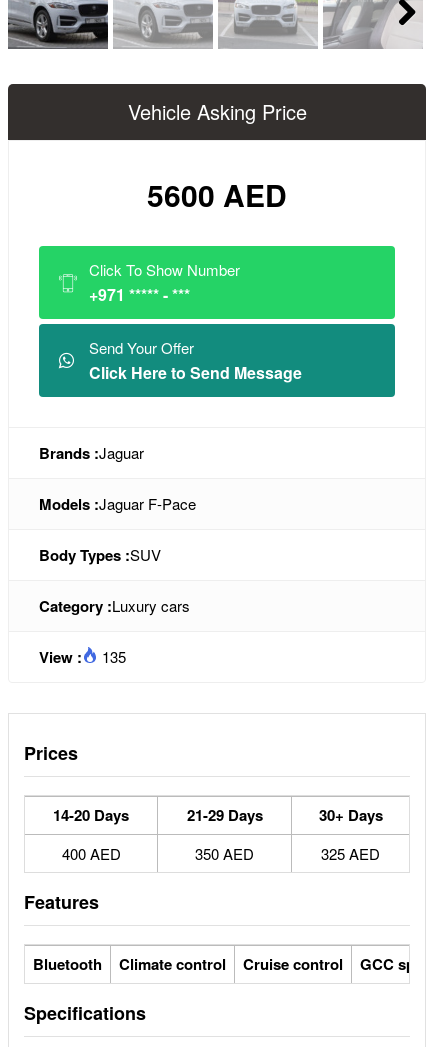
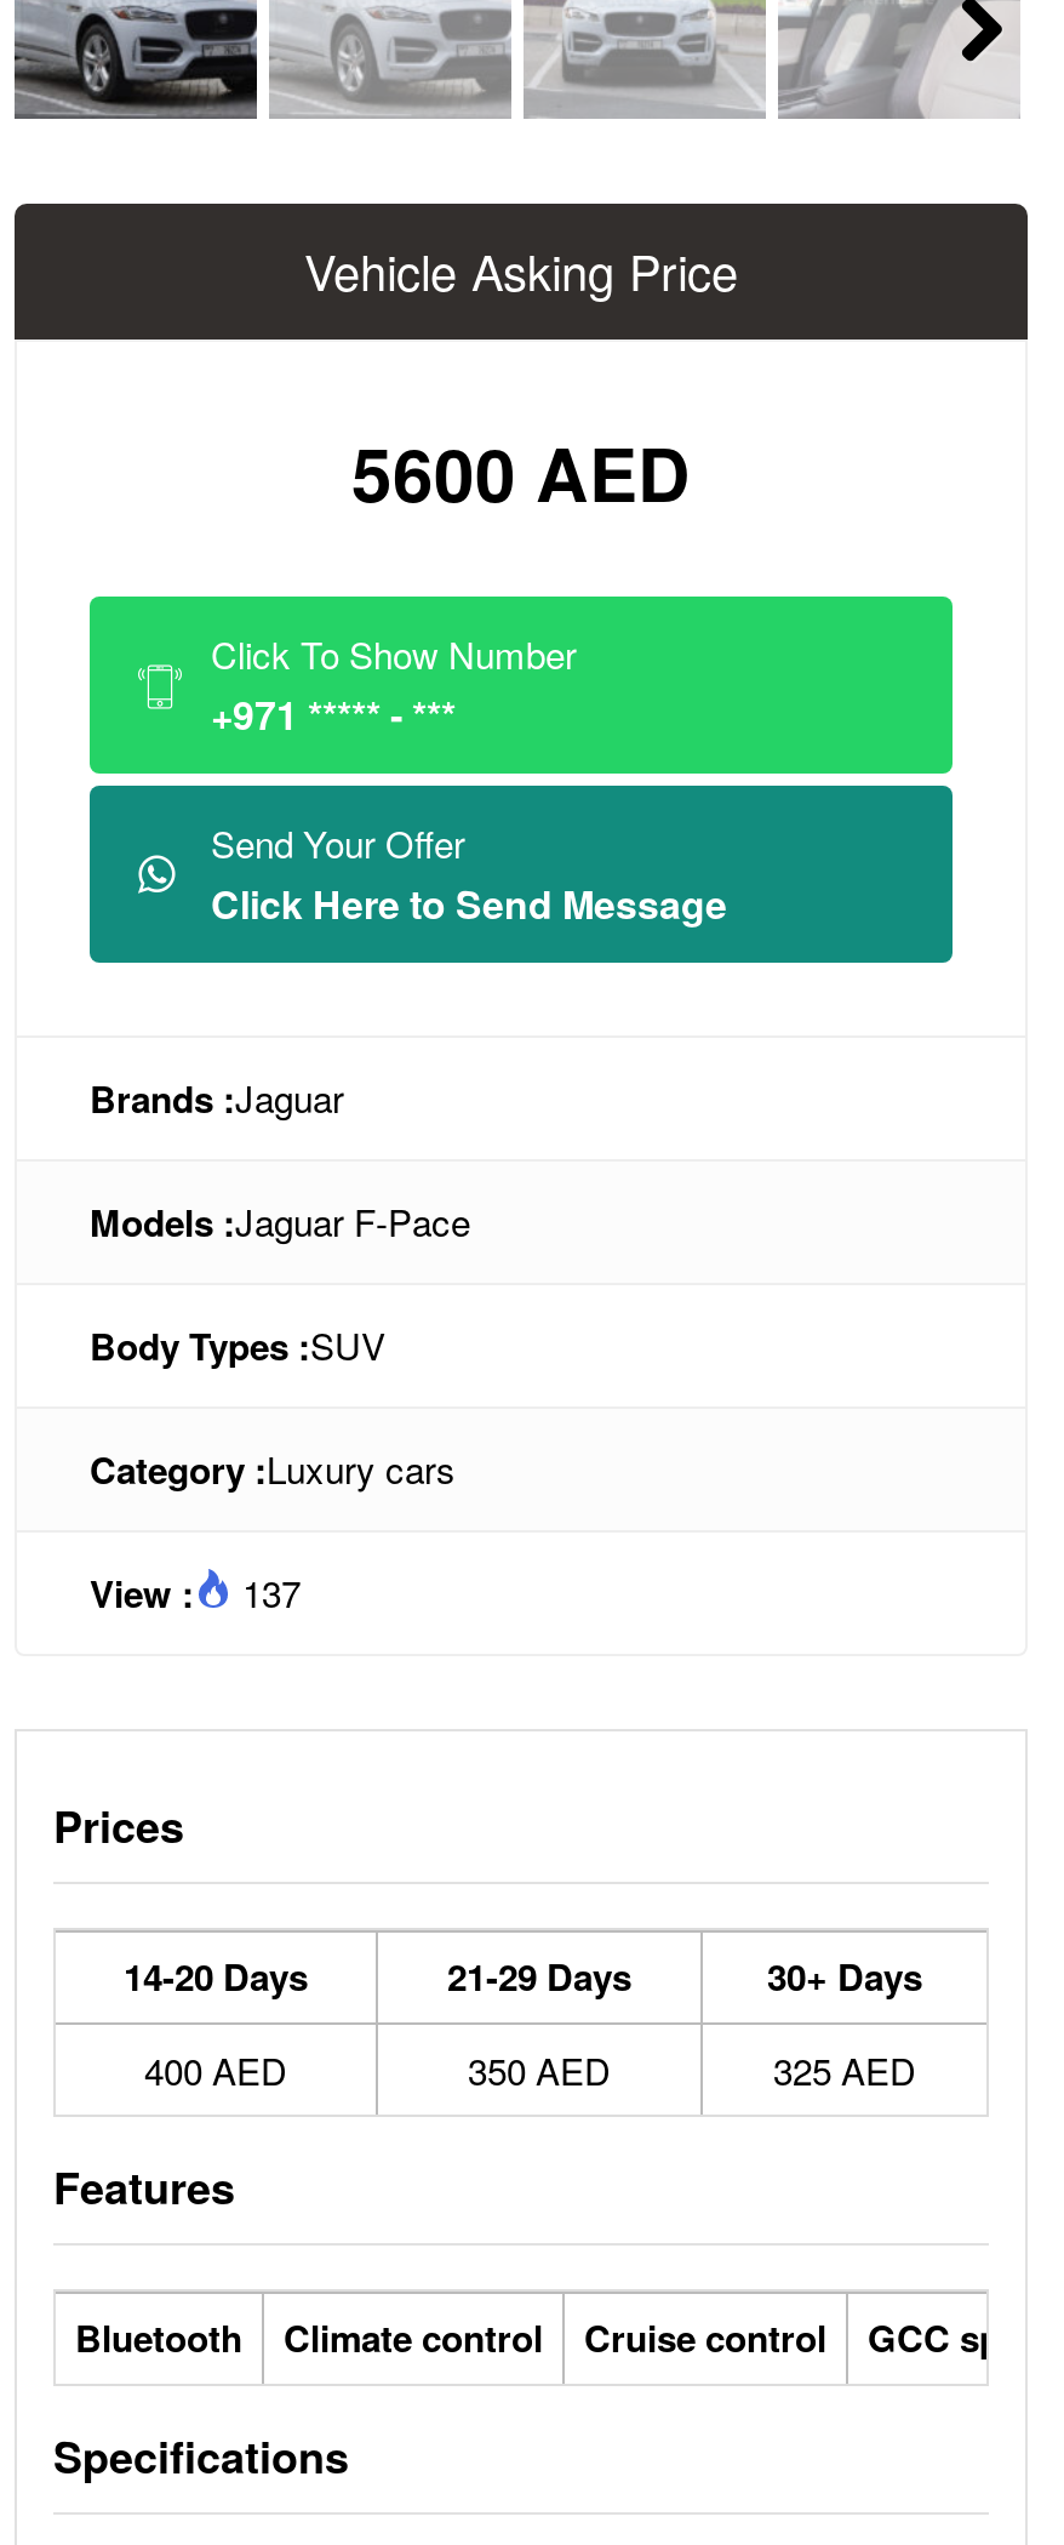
- View : 135
+ View : 137
